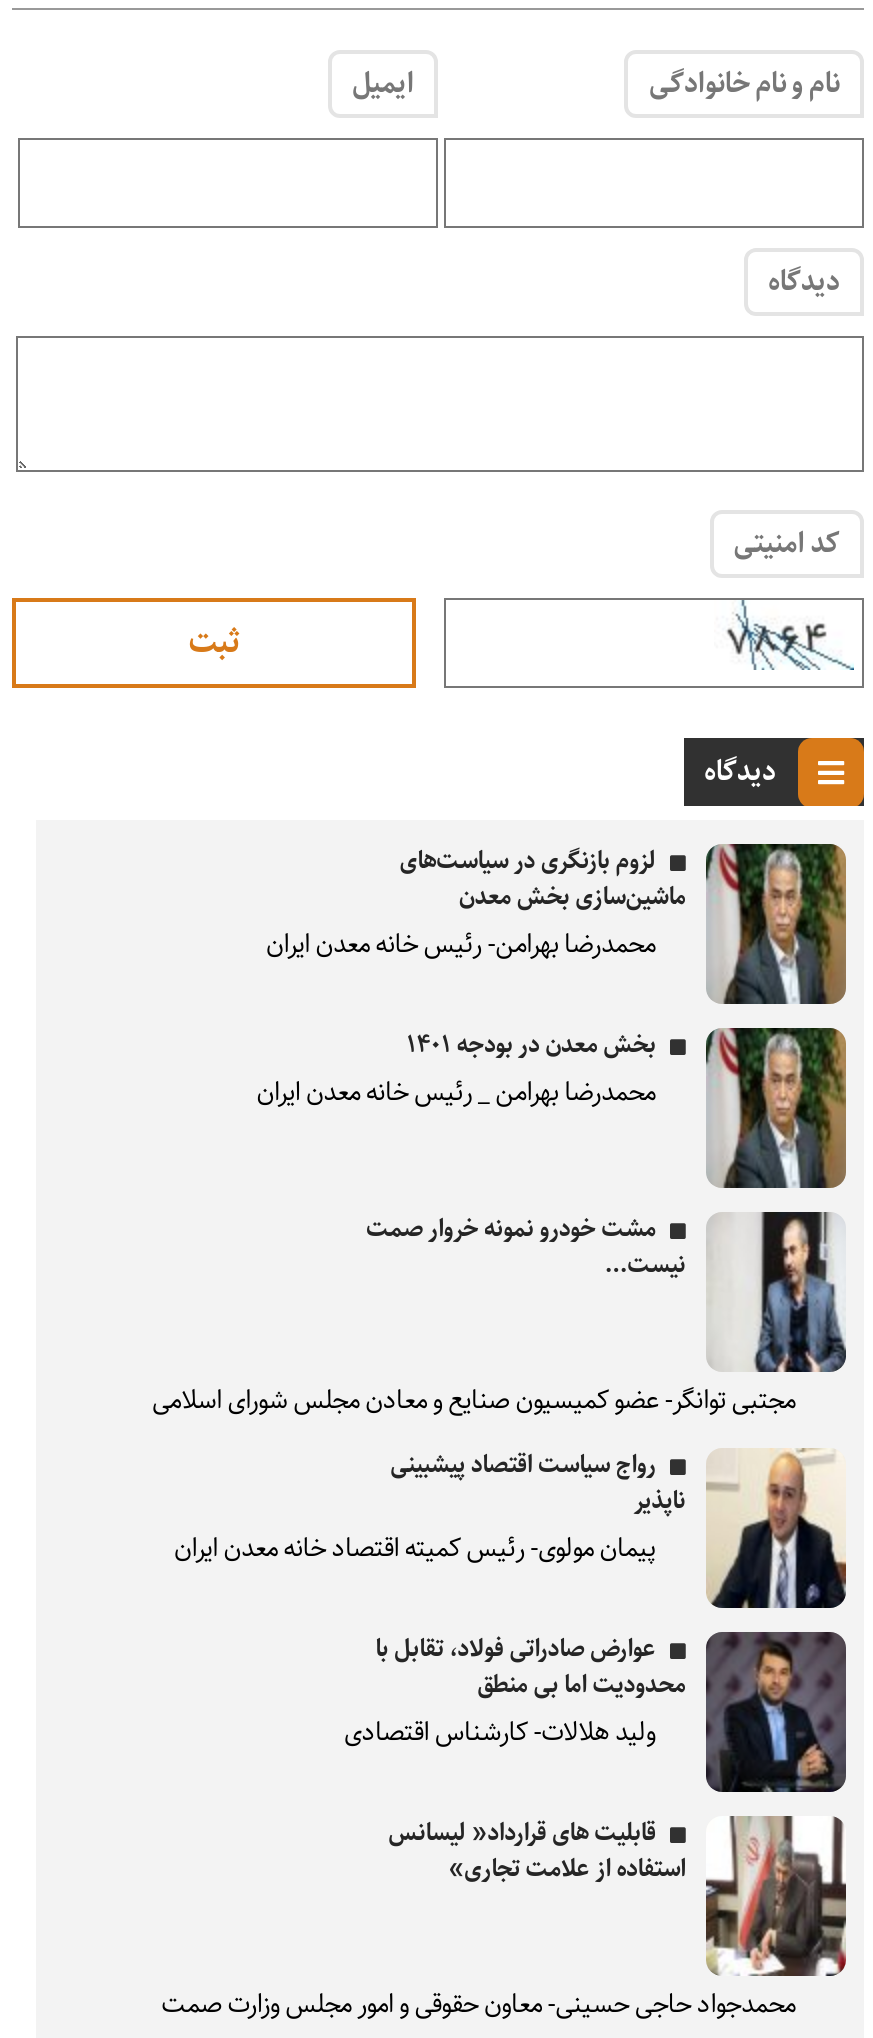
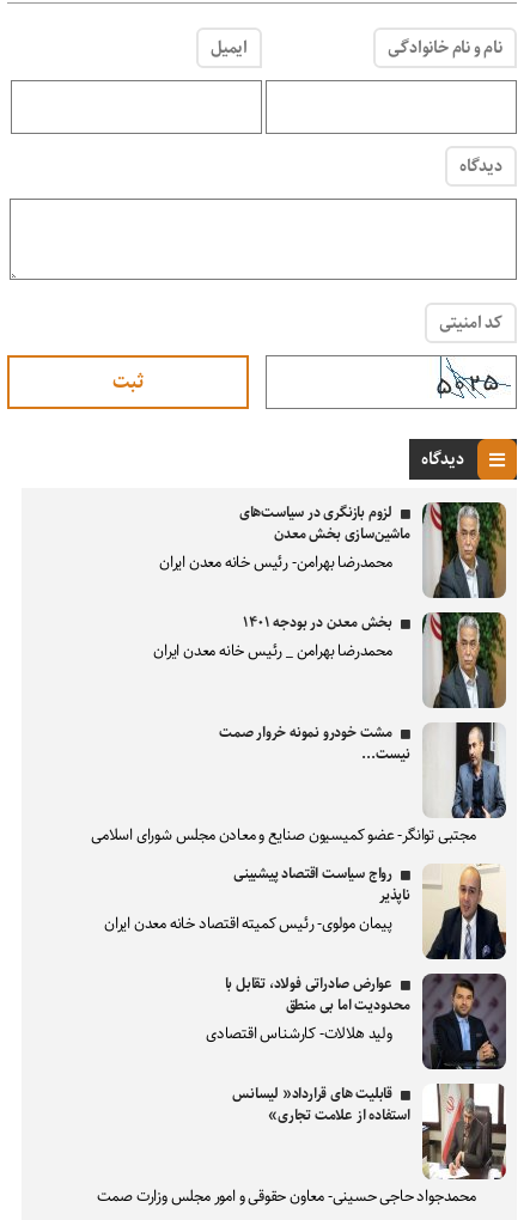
- [image]
+ [image]
